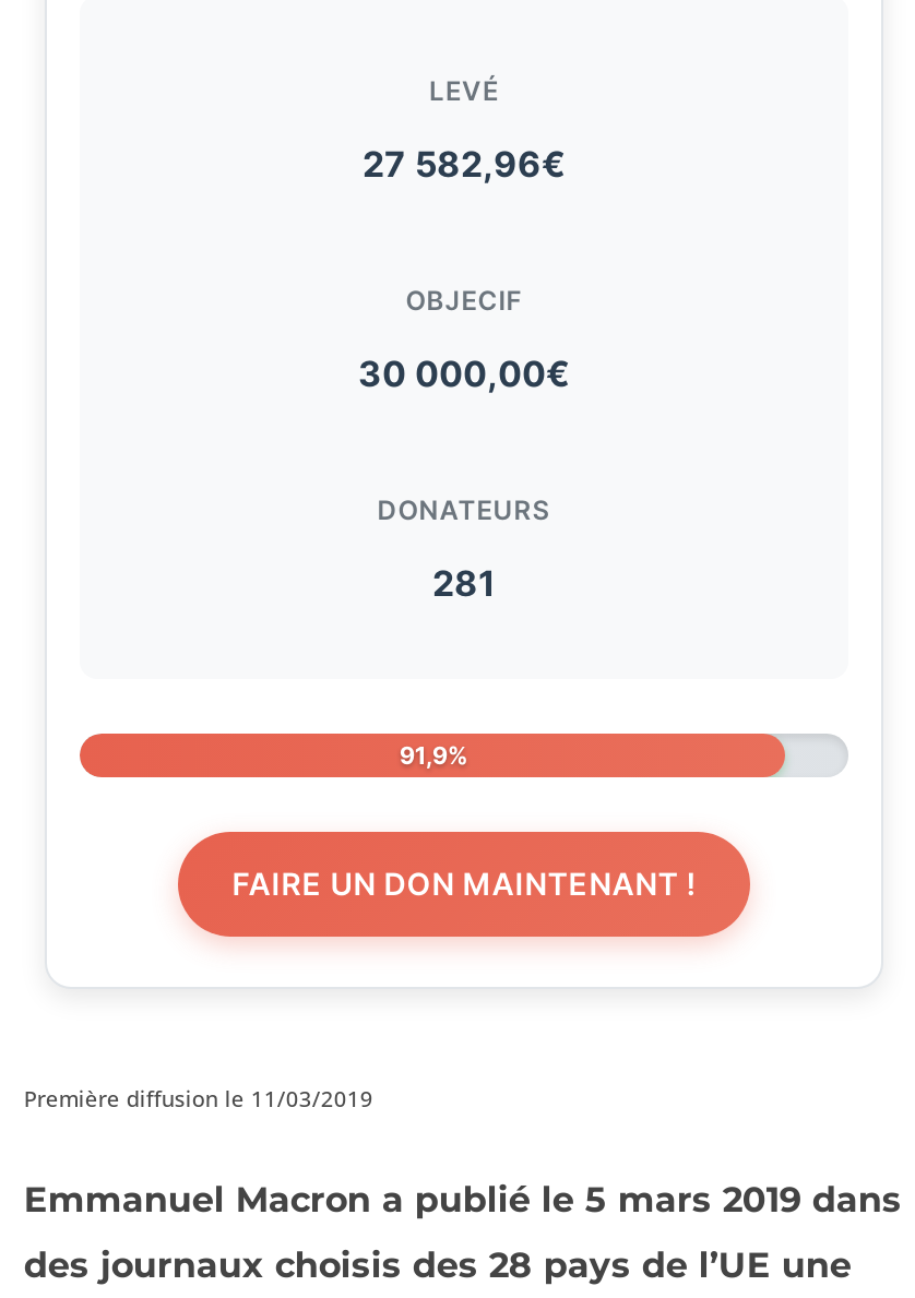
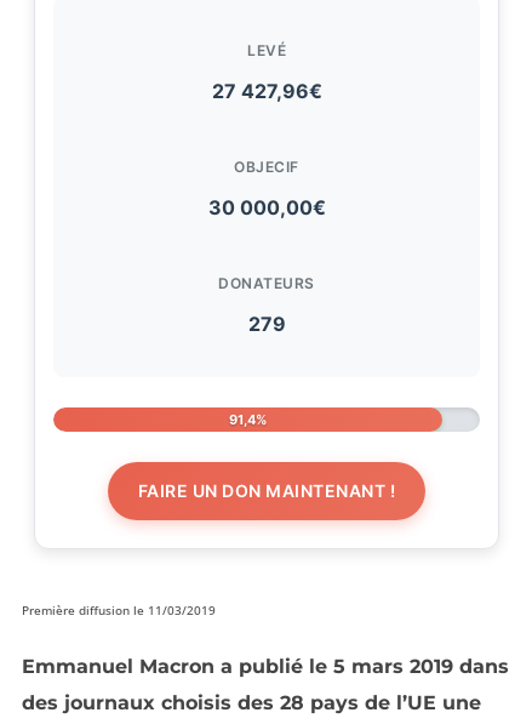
- 27 582,96€
+ 27 427,96€

- 281
+ 279

- 91,9%
+ 91,4%
